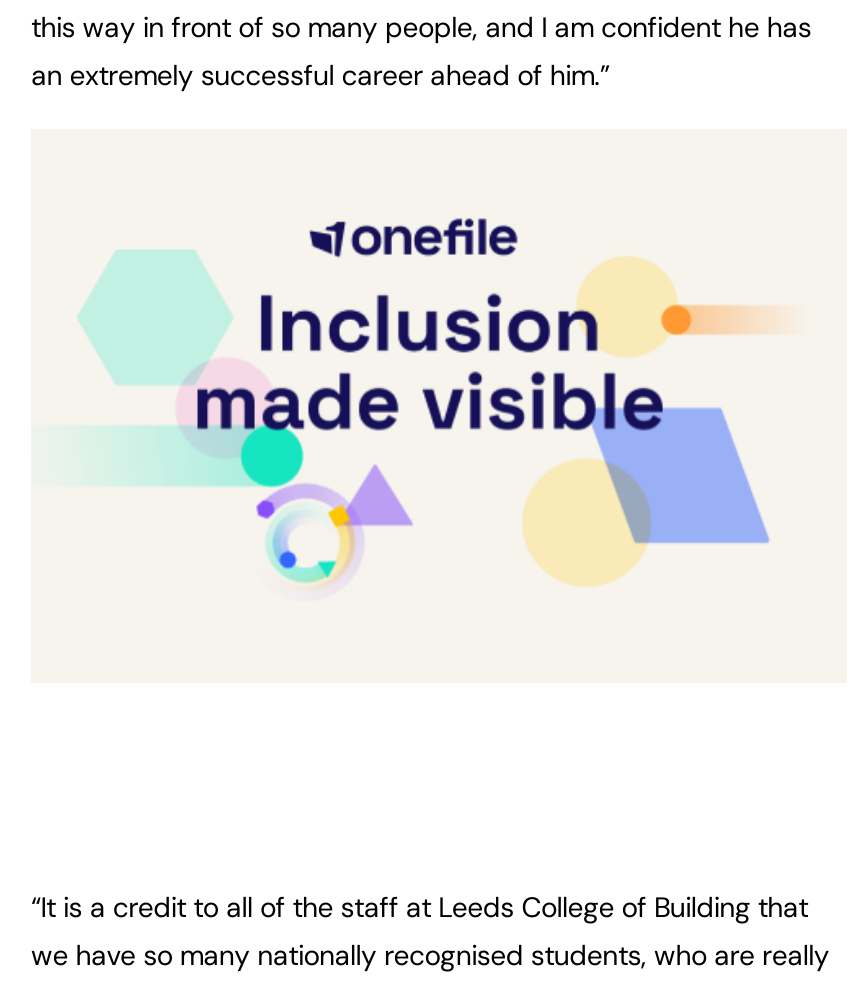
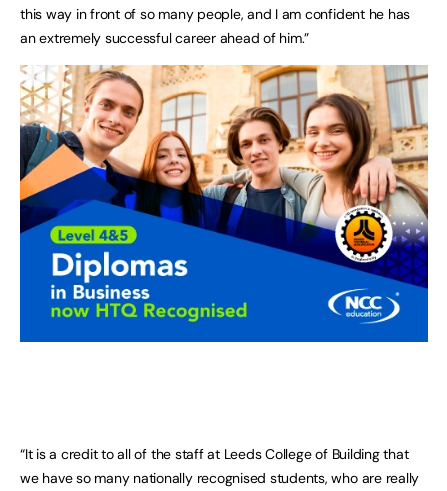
- [image]
+ [image]
